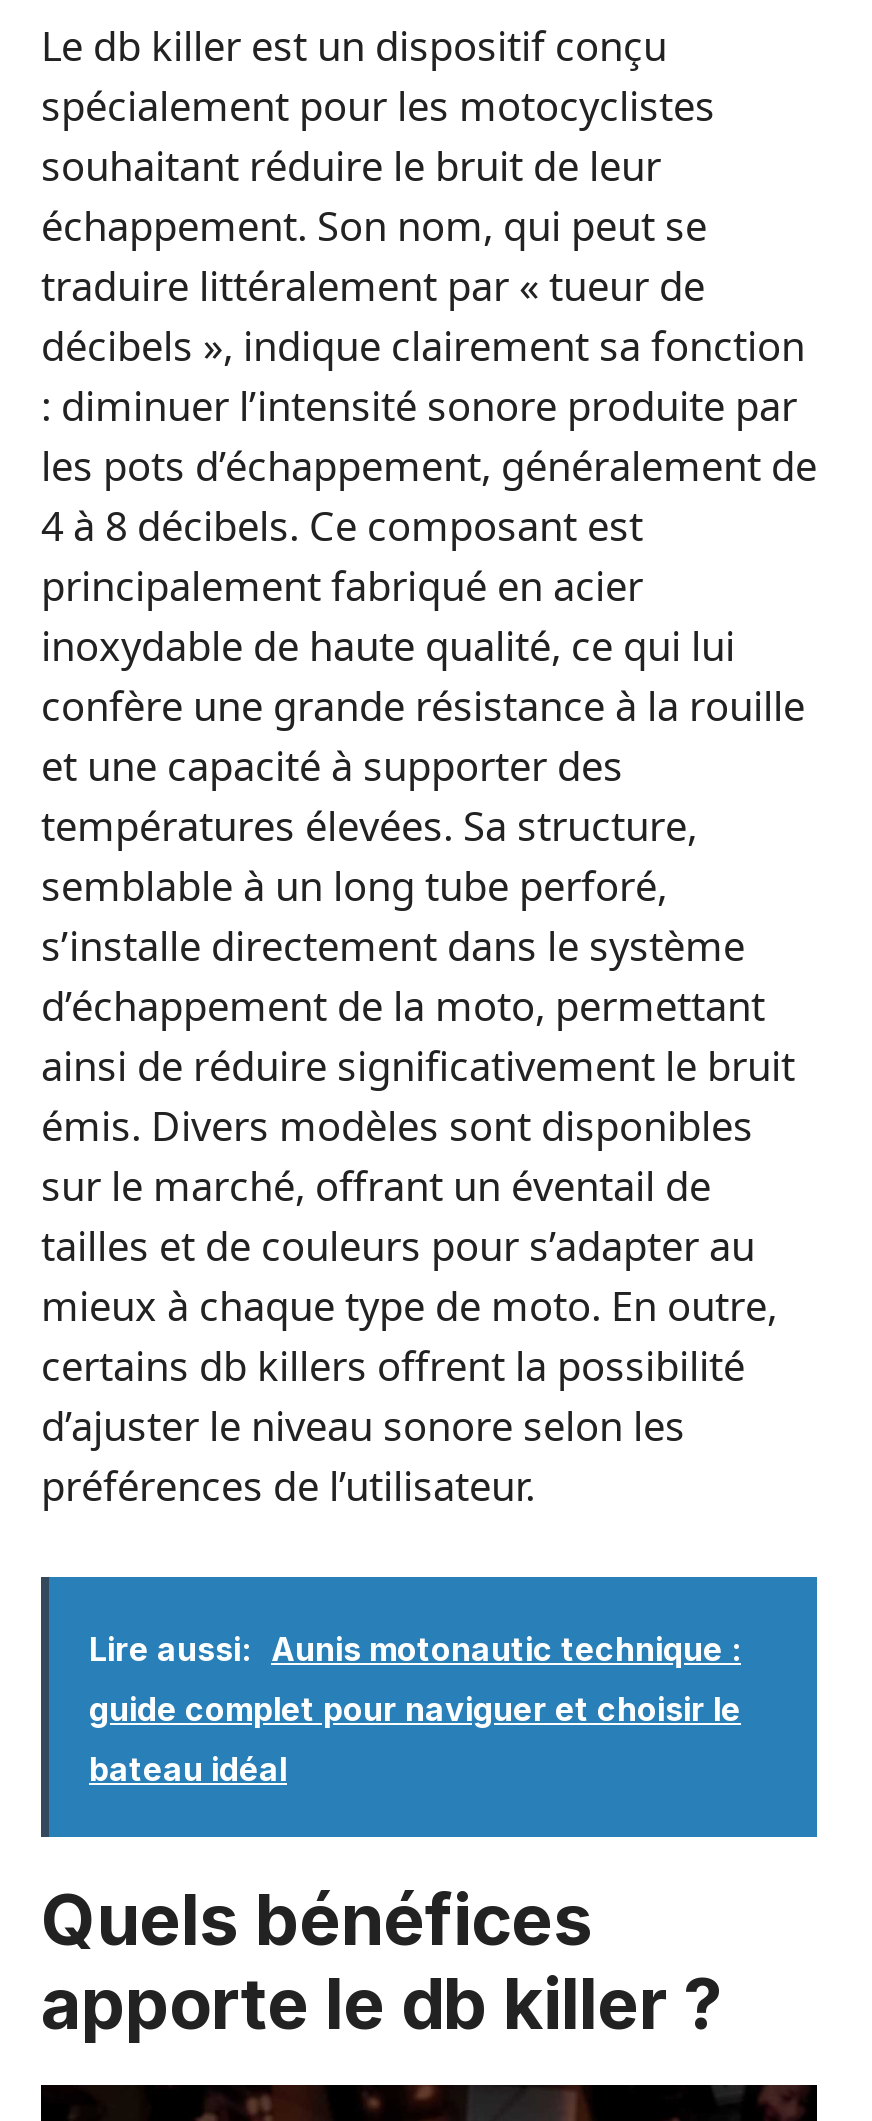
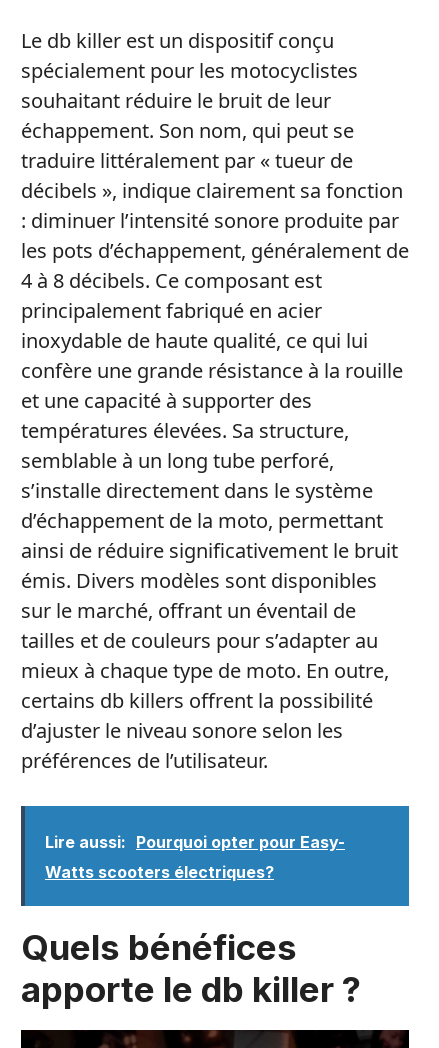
- Lire aussi: Aunis motonautic technique :
- guide complet pour naviguer et choisir le
- bateau idéal
+ Lire aussi: Pourquoi opter pour Easy-
+ Watts scooters électriques?
